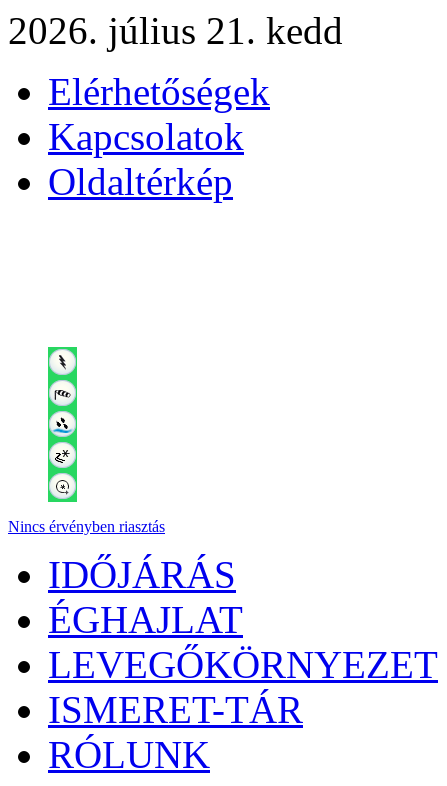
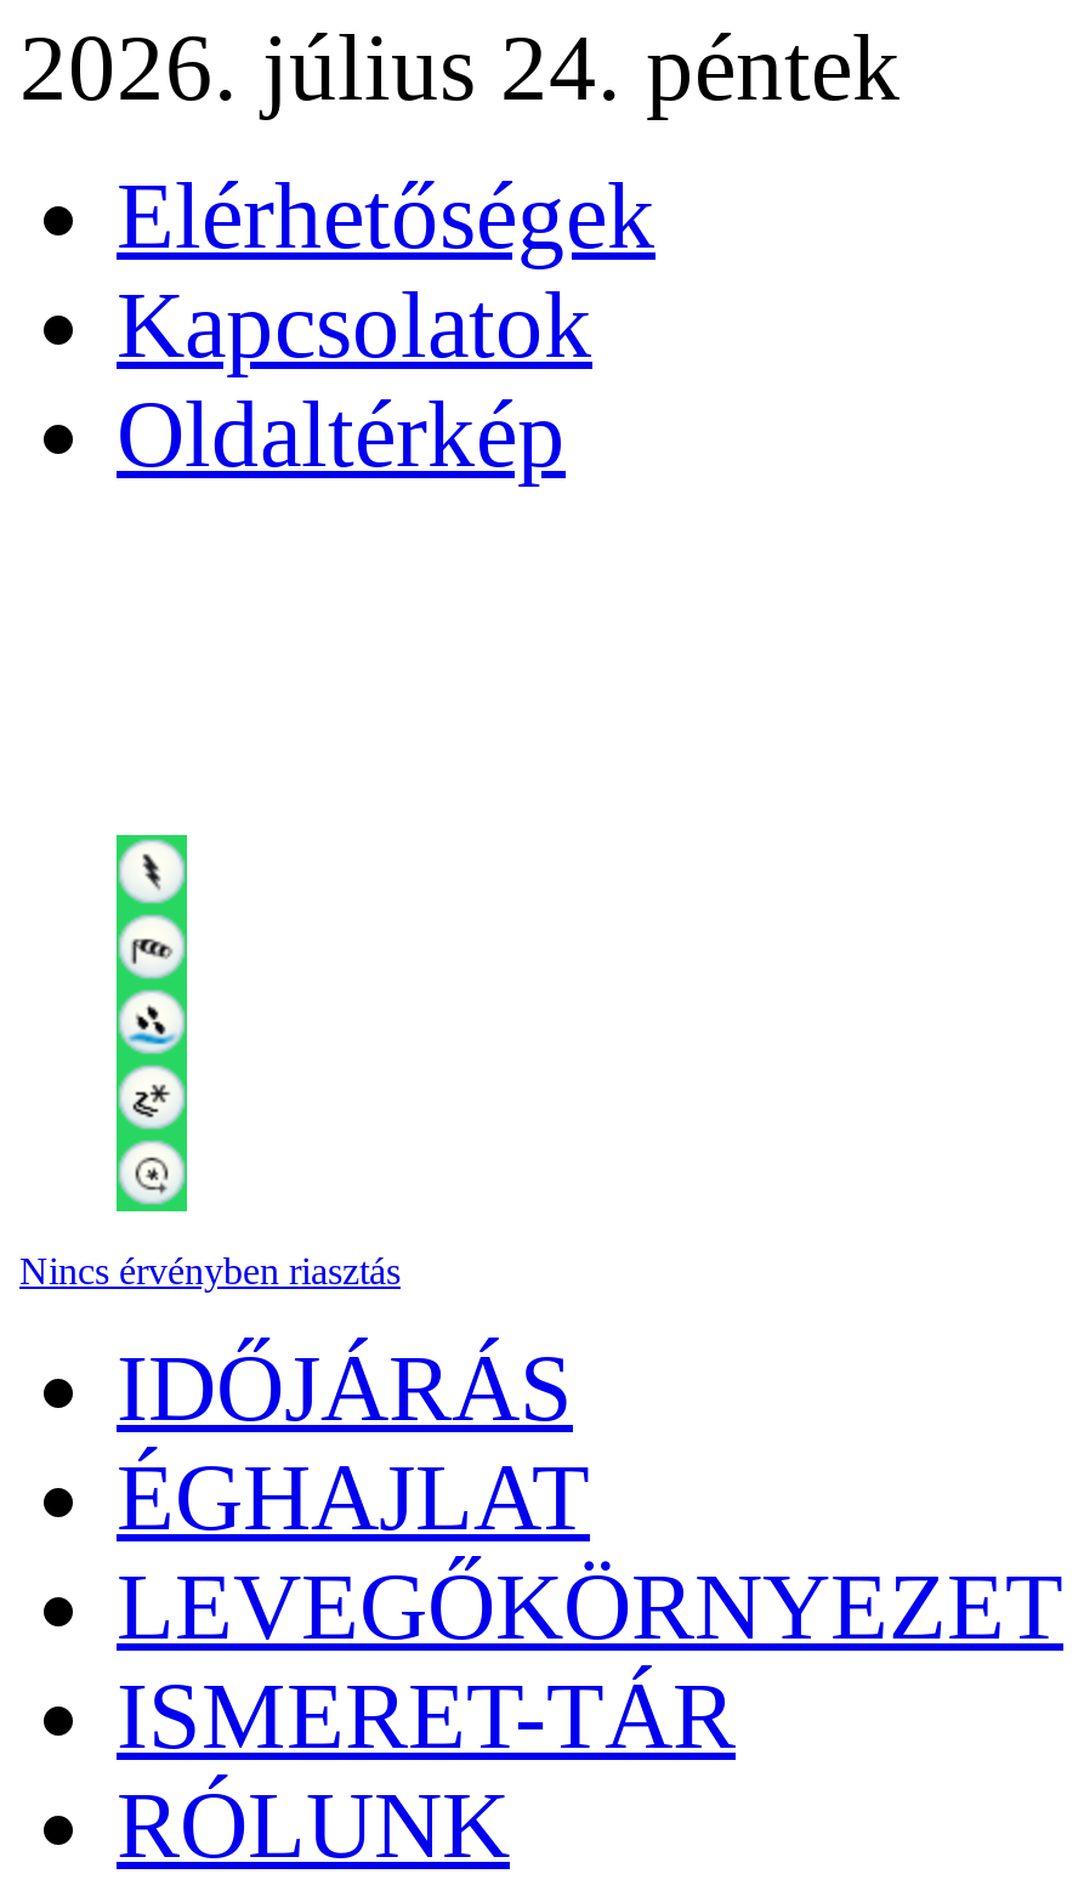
- 2026. július 21. kedd
+ 2026. július 24. péntek
